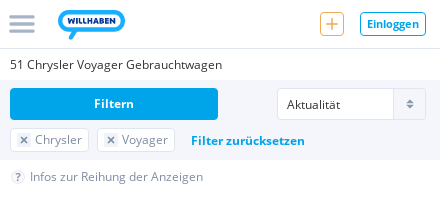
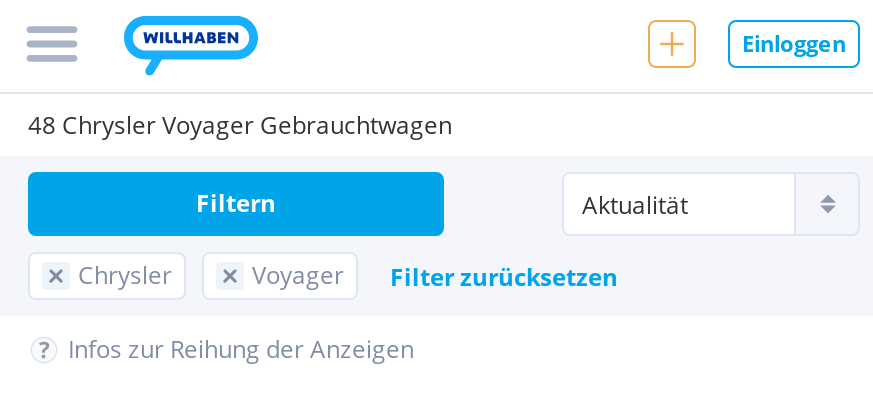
- 51 Chrysler Voyager Gebrauchtwagen
+ 48 Chrysler Voyager Gebrauchtwagen
